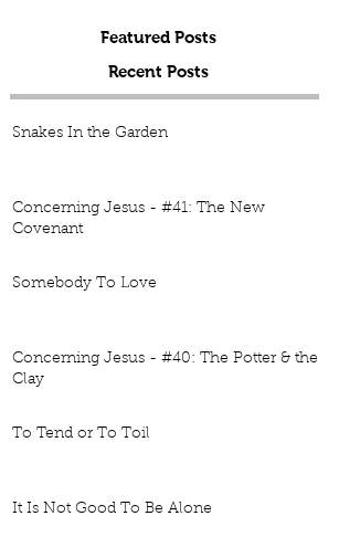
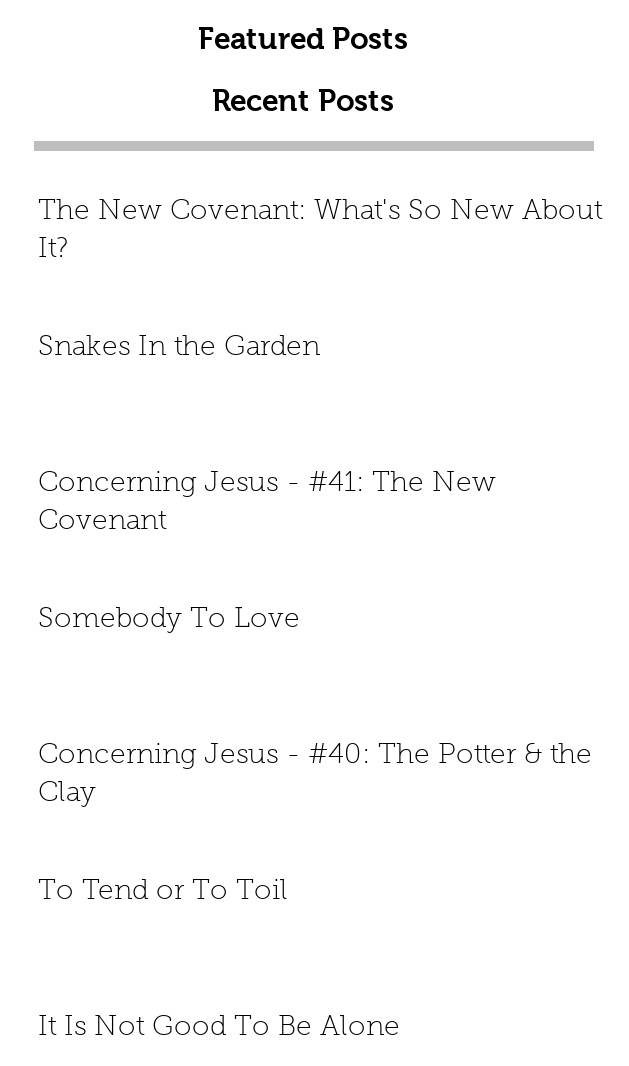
+ The New Covenant: What's So New About
+ It?
